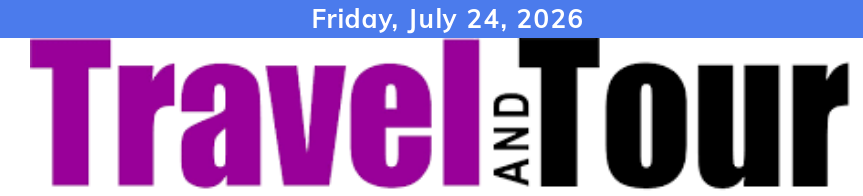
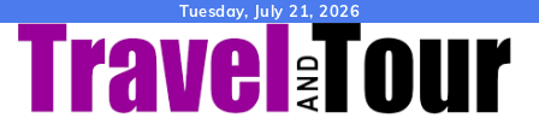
- Friday, July 24, 2026
+ Tuesday, July 21, 2026
